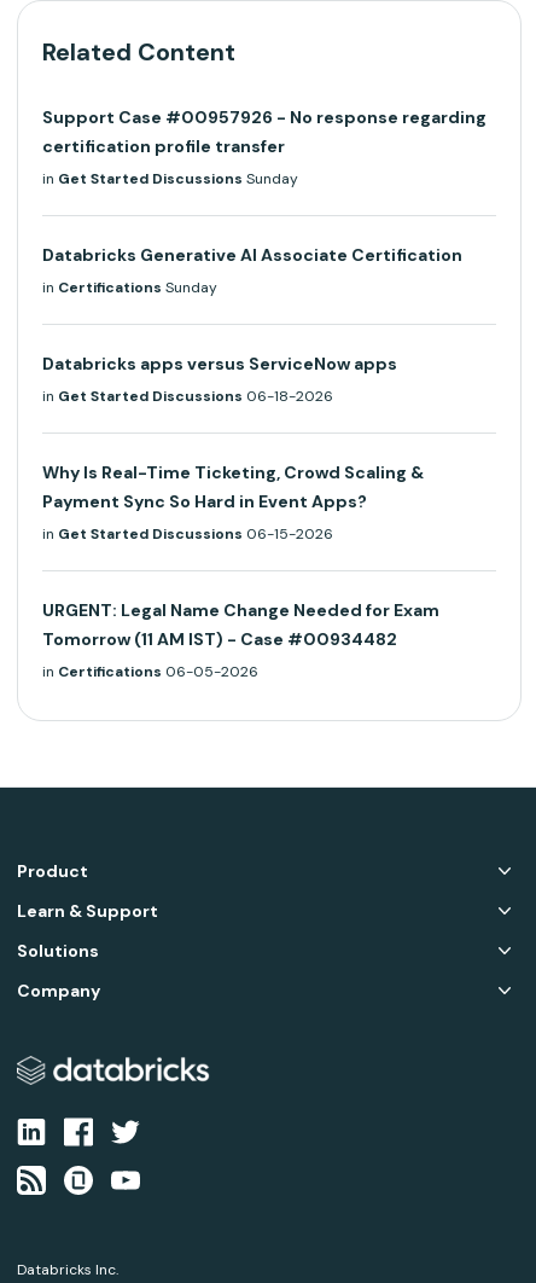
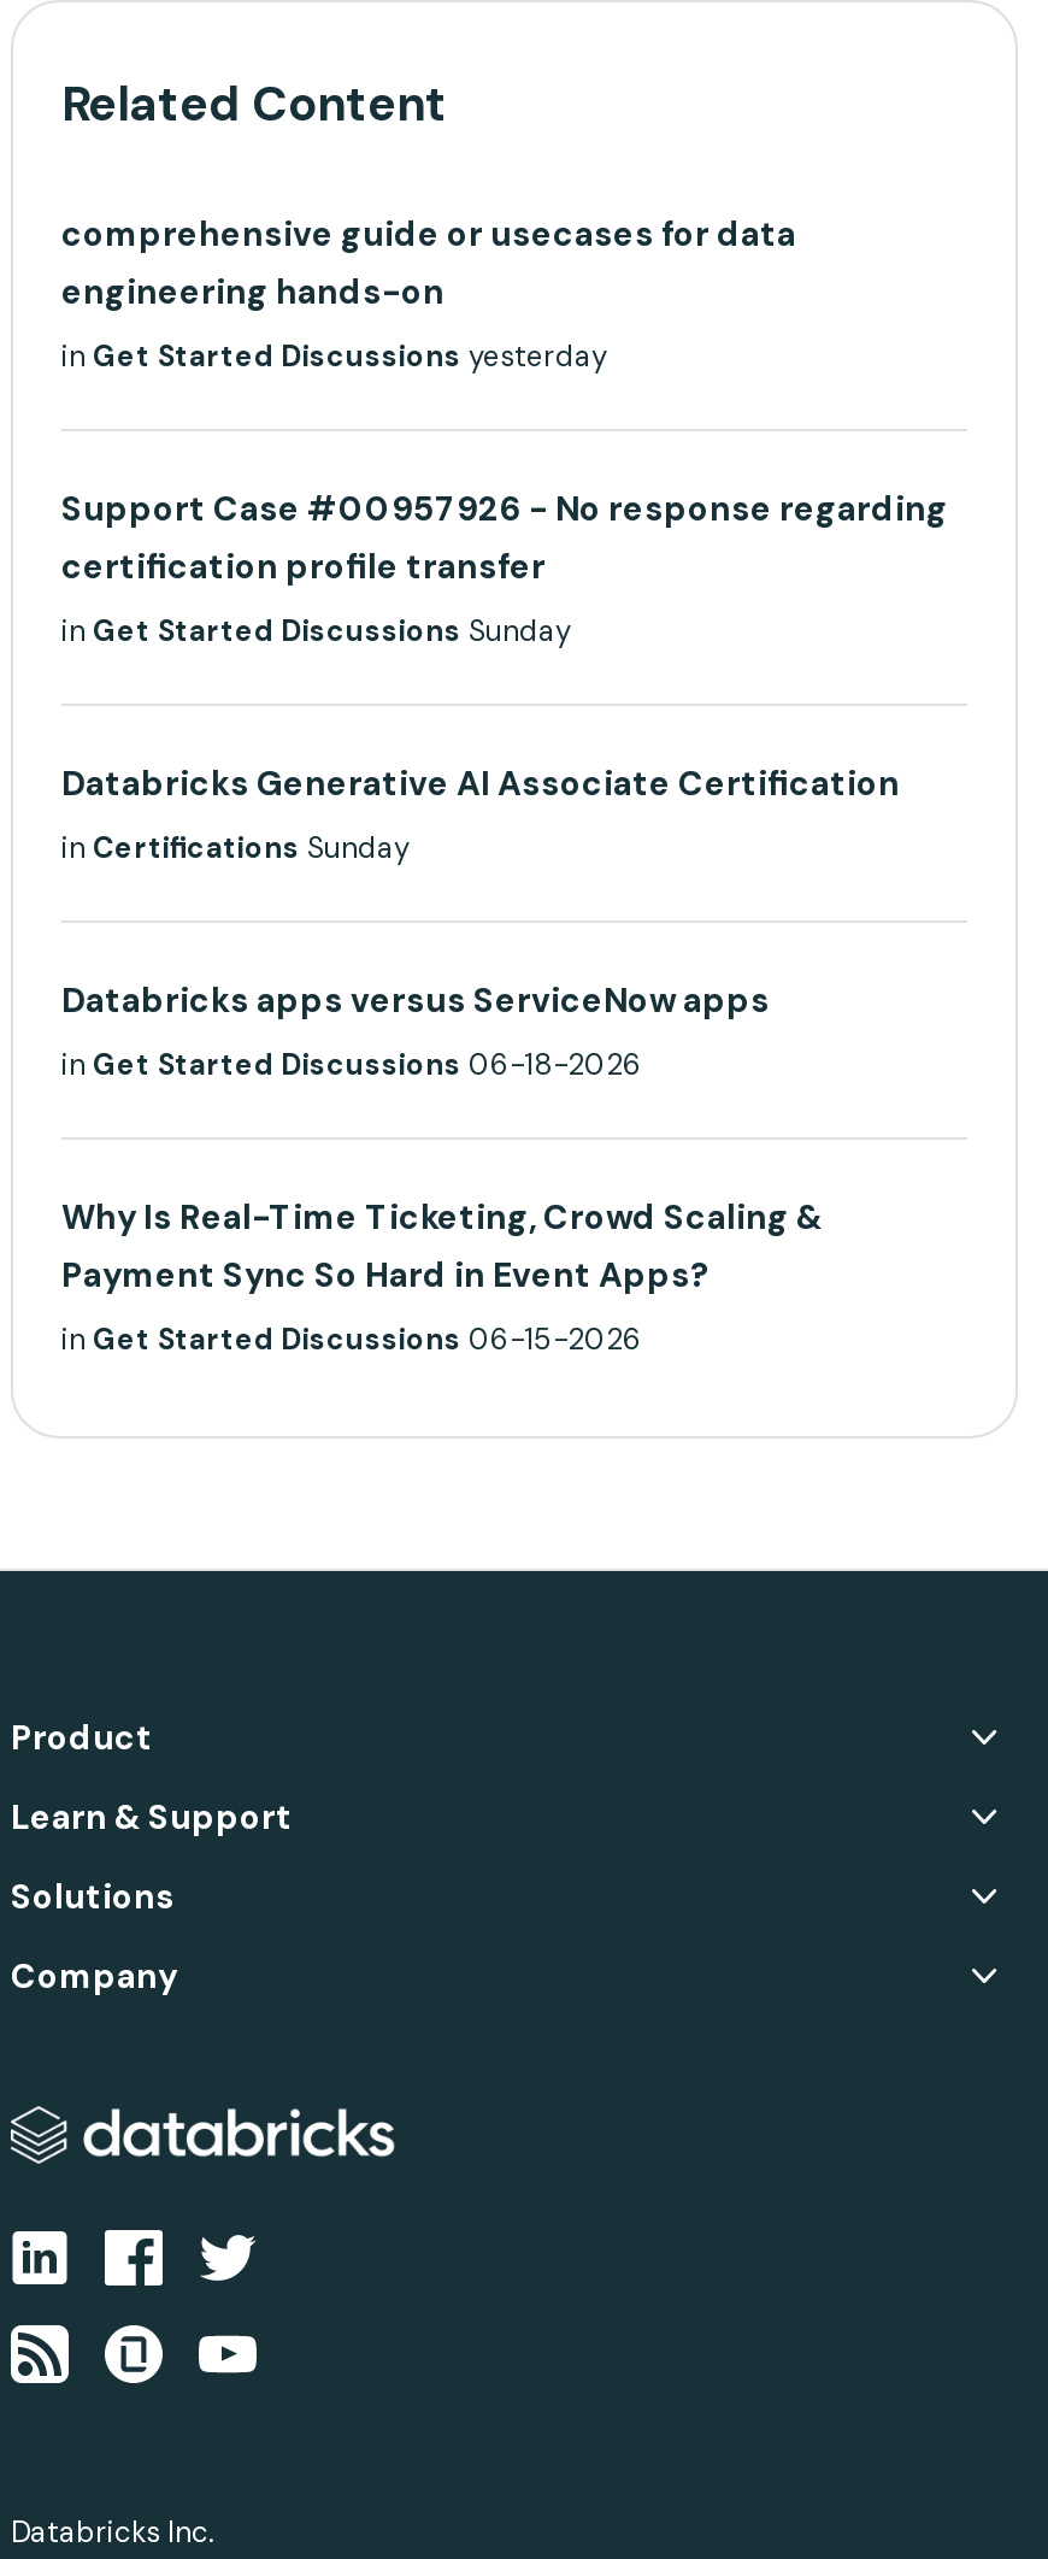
+ comprehensive guide or usecases for data
+ engineering hands-on
+ in Get Started Discussions yesterday

moved down: Support Case #00957926 - No response regarding | certification profile transfer | in Get Started Discussions Sunday | ... | Payment Sync So Hard in Event Apps? | in Get Started Discussions 06-15-2026

- URGENT: Legal Name Change Needed for Exam
- Tomorrow (11 AM IST) - Case #00934482
- in Certifications 06-05-2026
